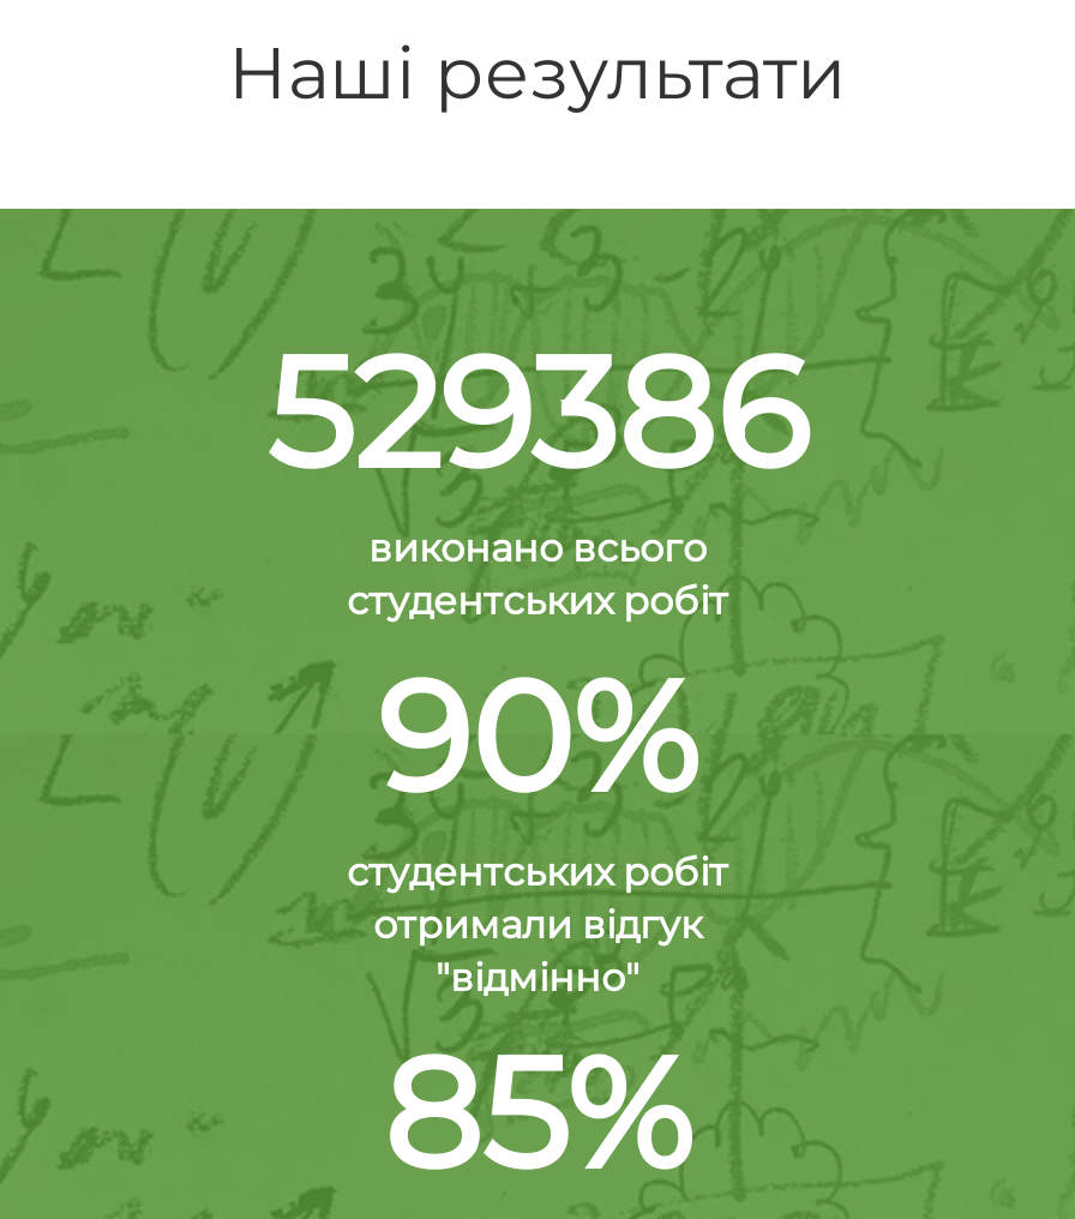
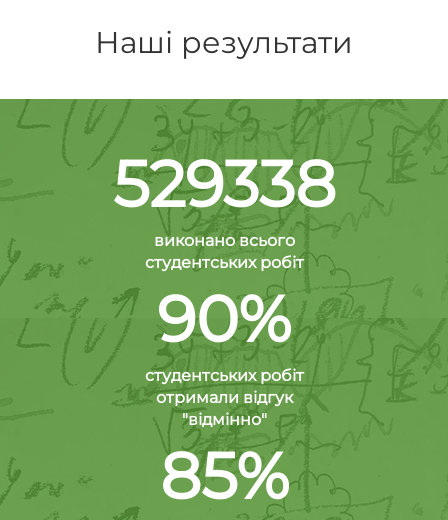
- 529386
+ 529338
